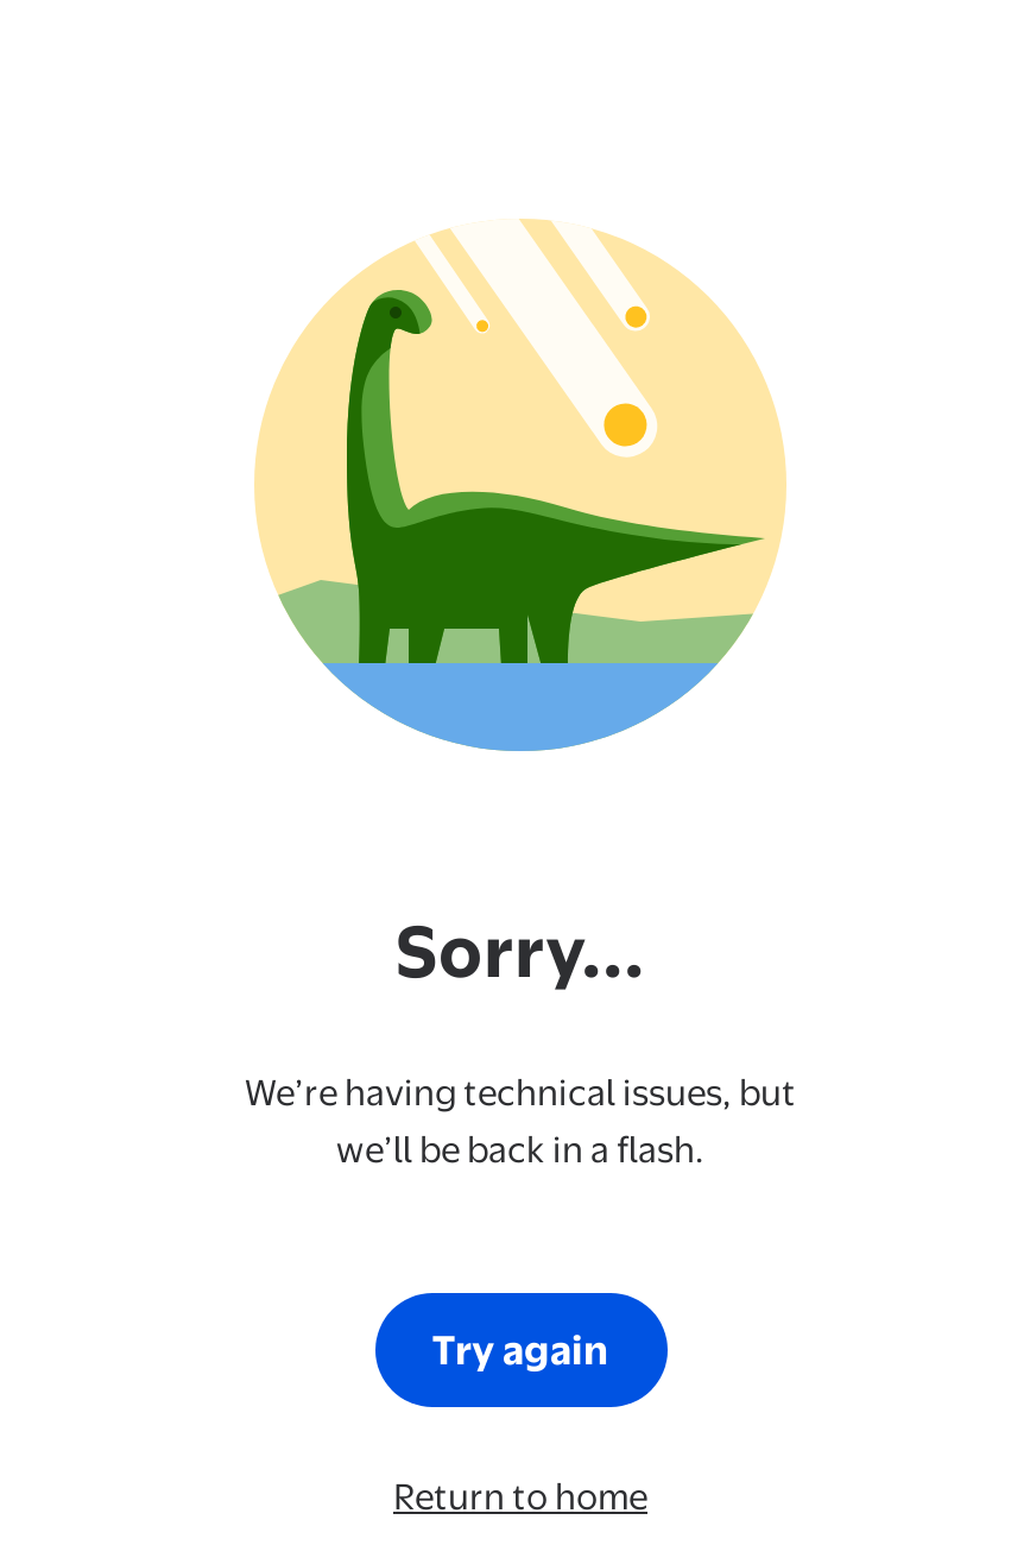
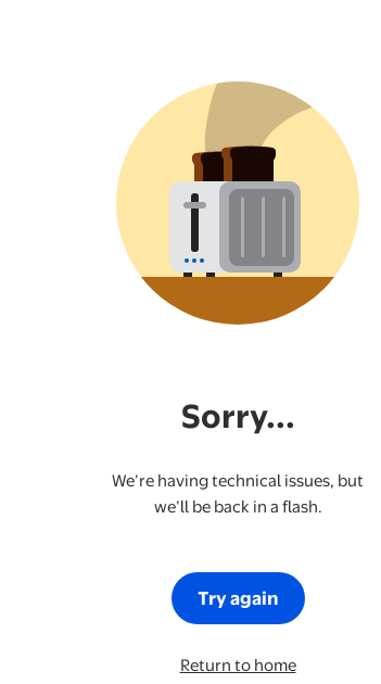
- [image]
+ [image]
